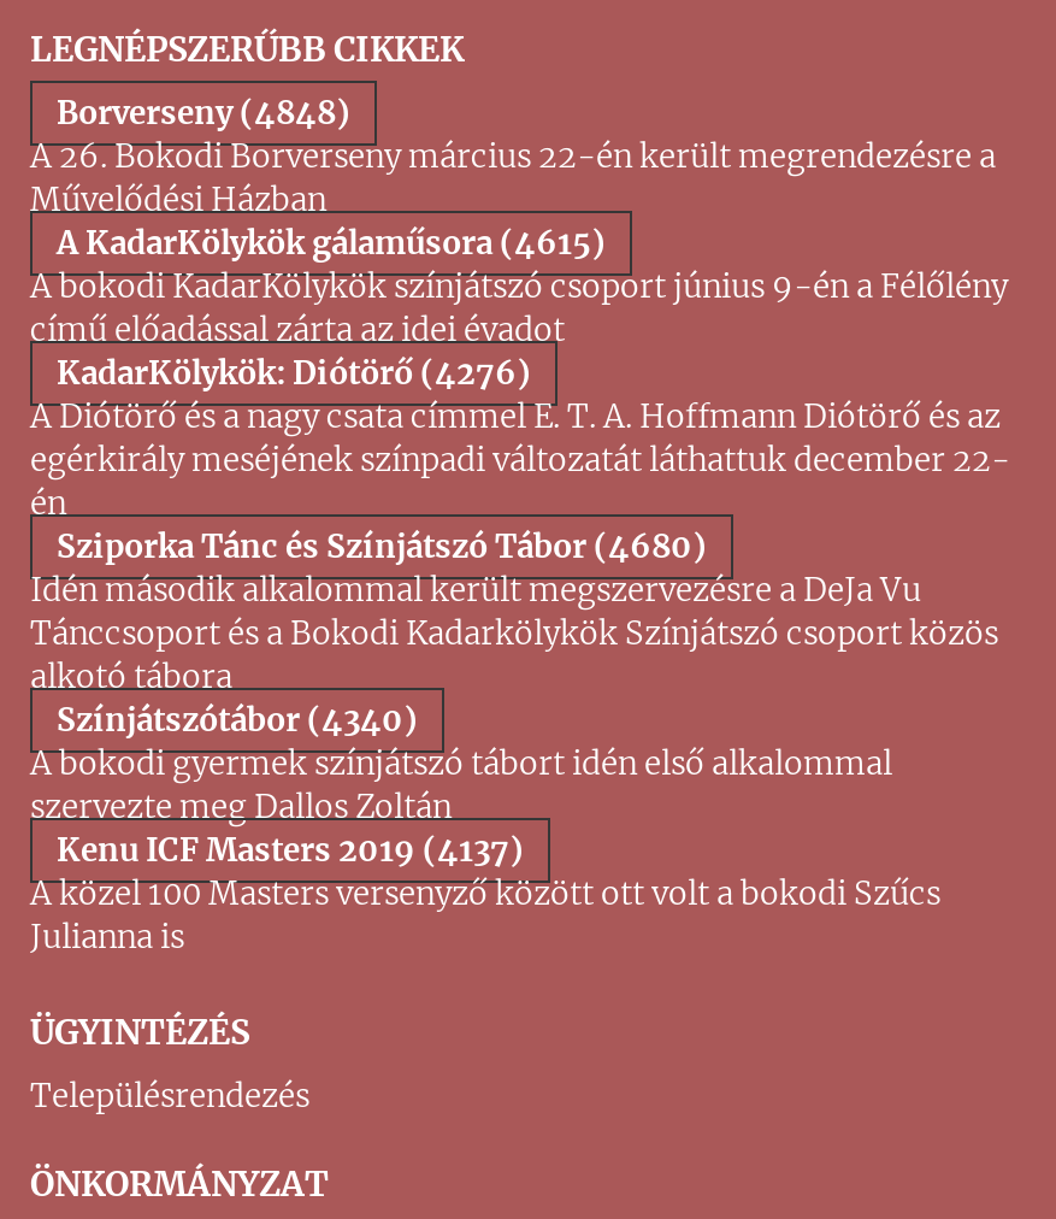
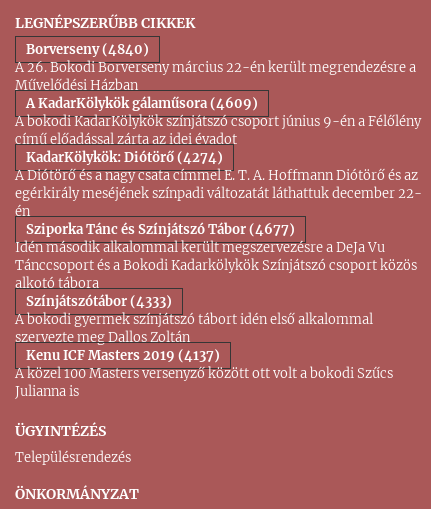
- Borverseny (4848)
+ Borverseny (4840)

- A KadarKölykök gálaműsora (4615)
+ A KadarKölykök gálaműsora (4609)

- KadarKölykök: Diótörő (4276)
+ KadarKölykök: Diótörő (4274)

- Sziporka Tánc és Színjátszó Tábor (4680)
+ Sziporka Tánc és Színjátszó Tábor (4677)

- Színjátszótábor (4340)
+ Színjátszótábor (4333)
